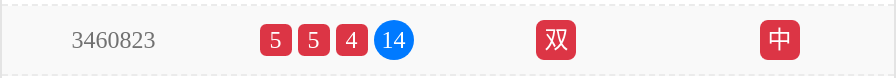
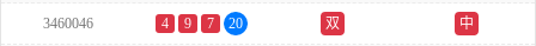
- 3460823
- 5
- 5
+ 3460046

- 14
+ 9
+ 7
+ 20
